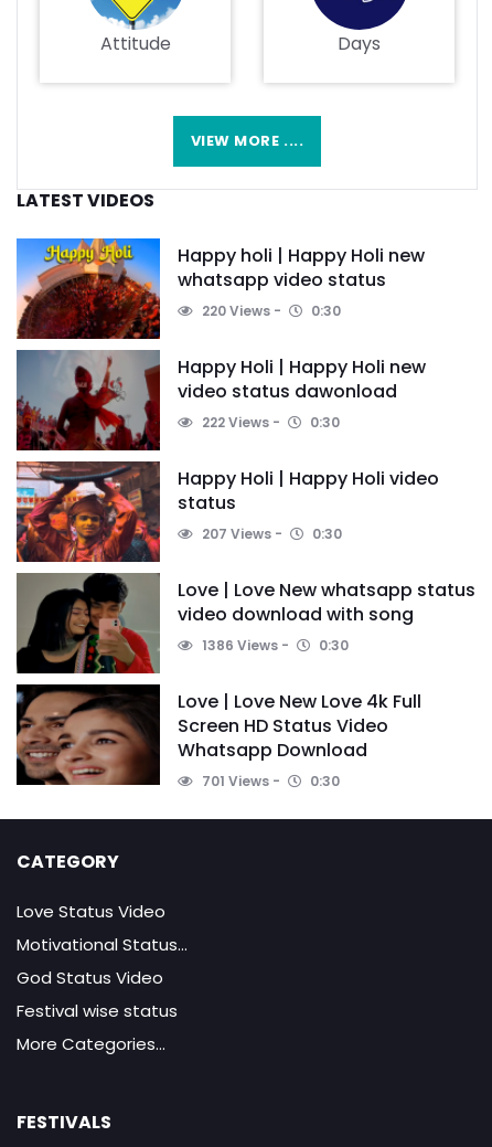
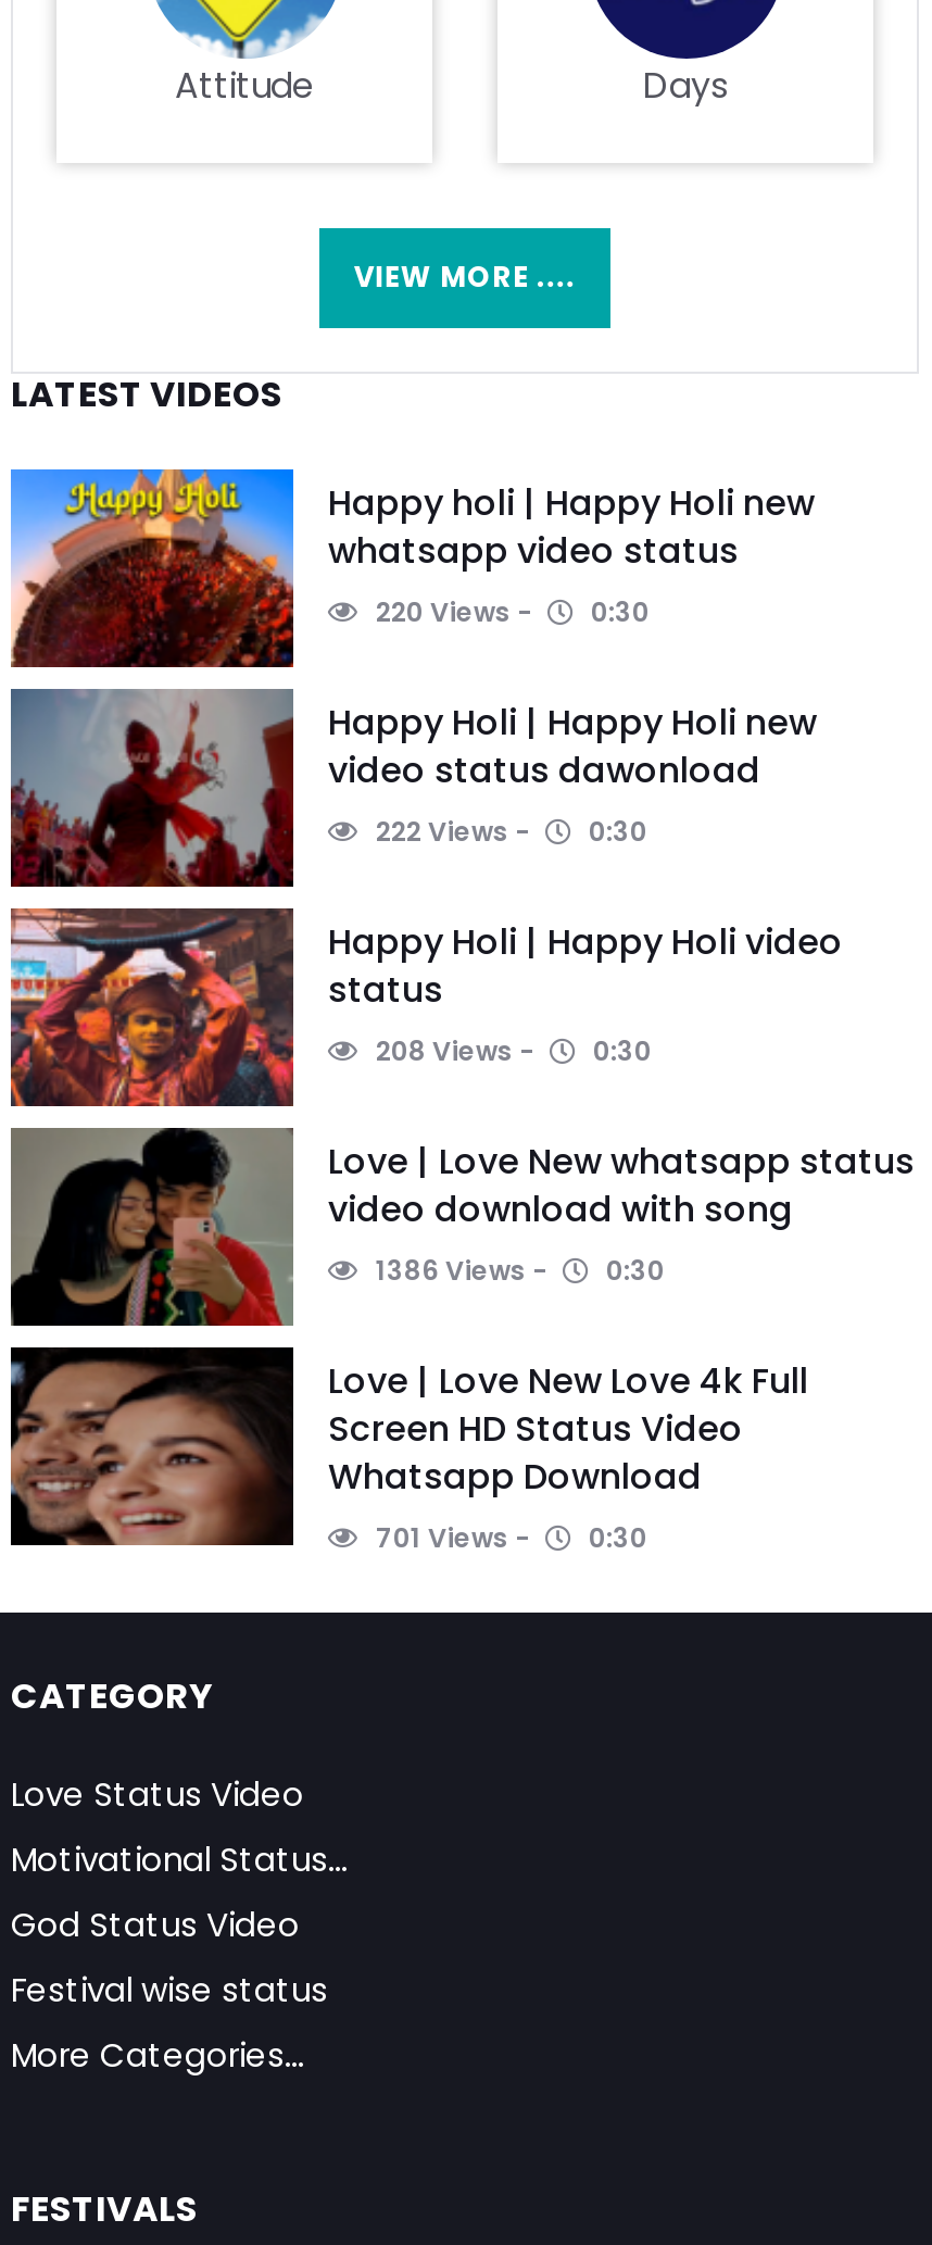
- 207 Views 0:30
+ 208 Views 0:30
